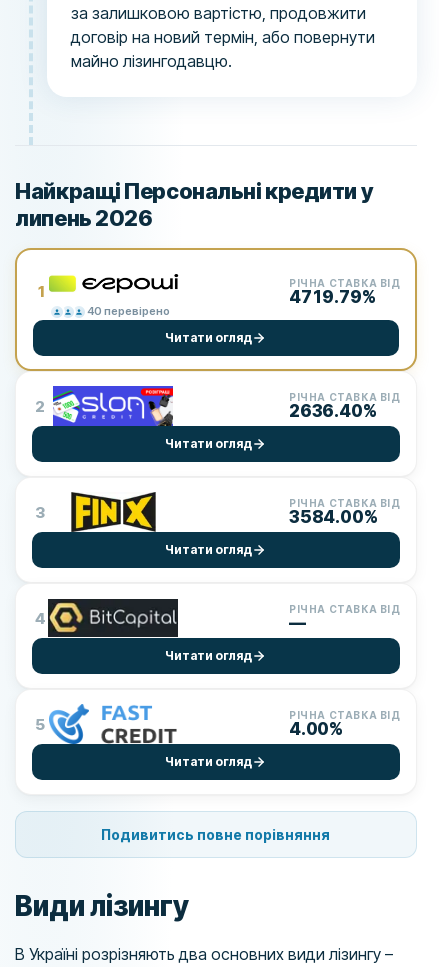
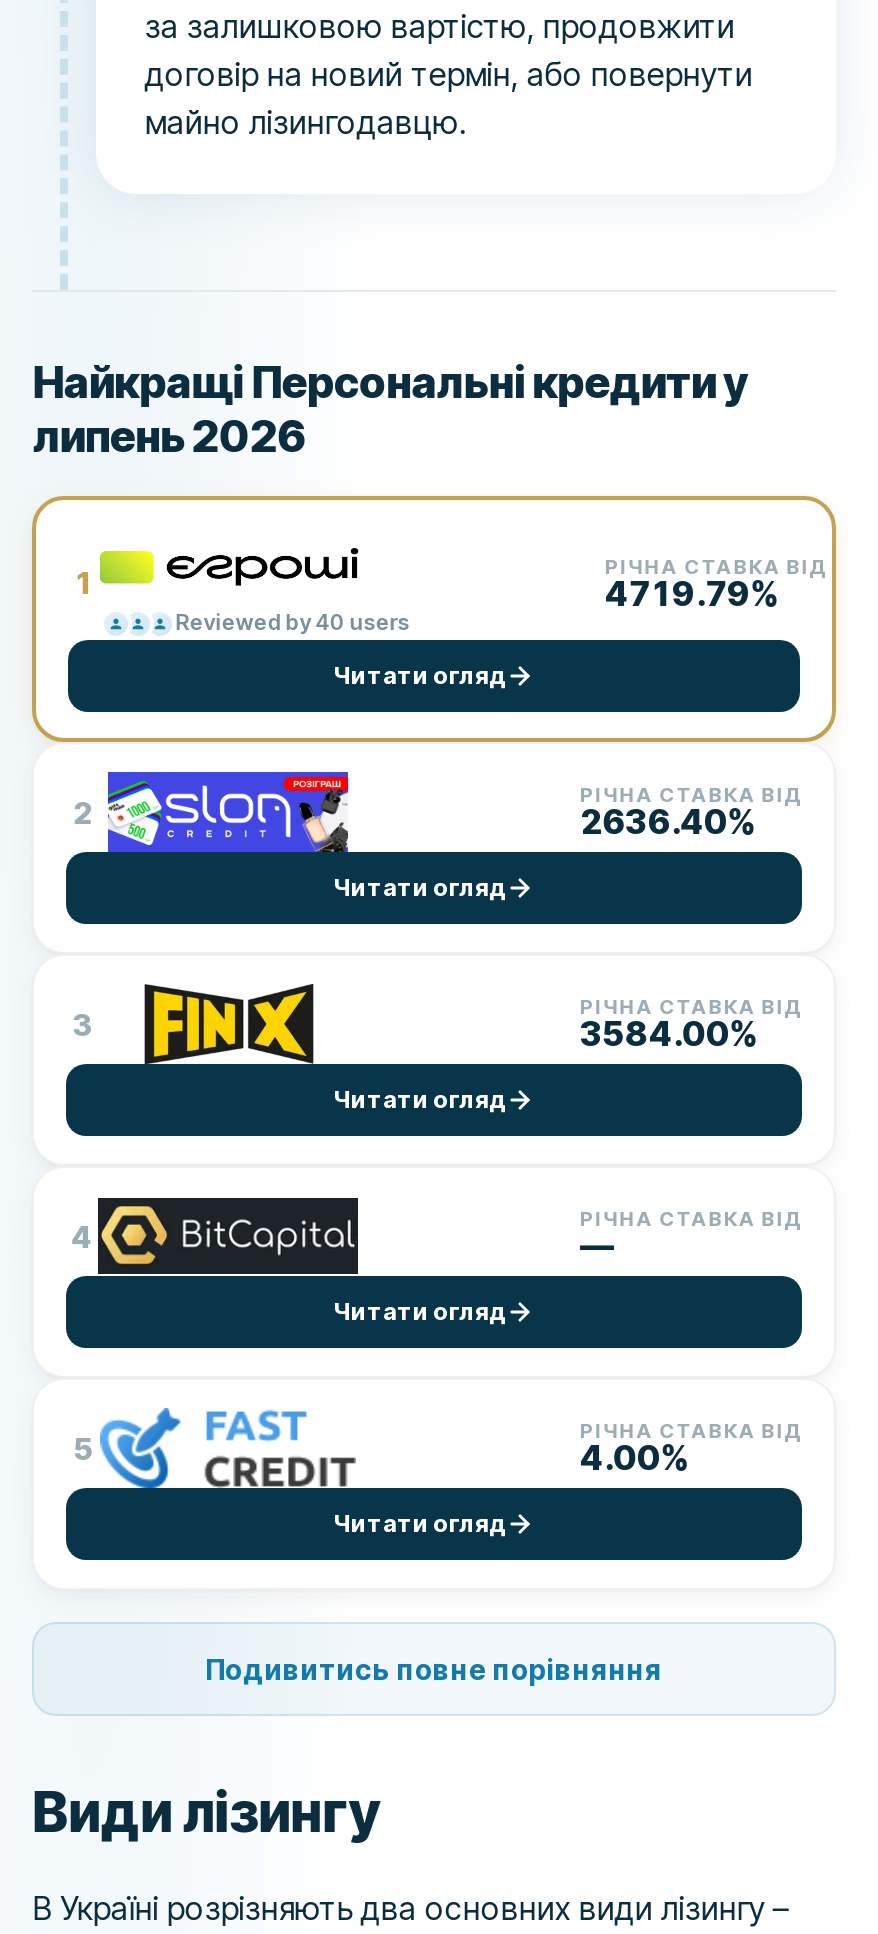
- 40 перевірено
+ Reviewed by 40 users
